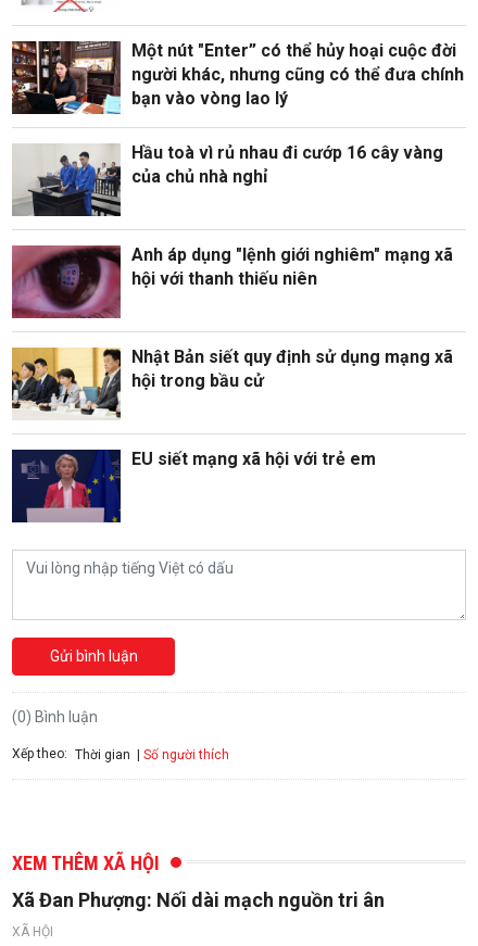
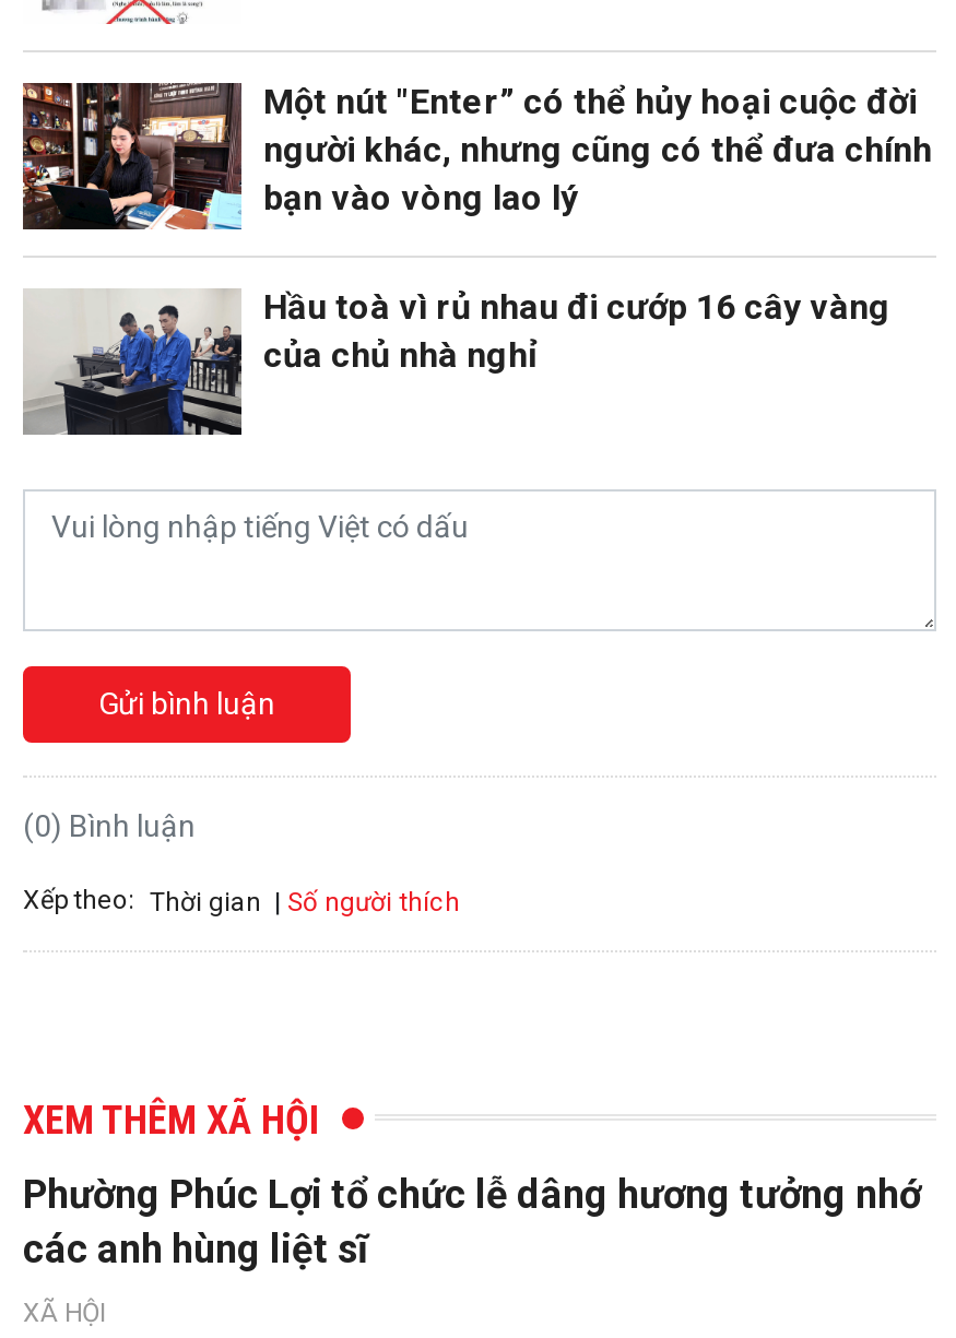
- [image]
- Anh áp dụng "lệnh giới nghiêm" mạng xã
- hội với thanh thiếu niên

- [image]
- Nhật Bản siết quy định sử dụng mạng xã
- hội trong bầu cử

- [image]
- EU siết mạng xã hội với trẻ em

moved up: Gửi bình luận | (0) Bình luận | Xếp theo: Thời gian | Số người thích | XEM THÊM XÃ HỘI

- Xã Đan Phượng: Nối dài mạch nguồn tri ân
+ Phường Phúc Lợi tổ chức lễ dâng hương tưởng nhớ
+ các anh hùng liệt sĩ
